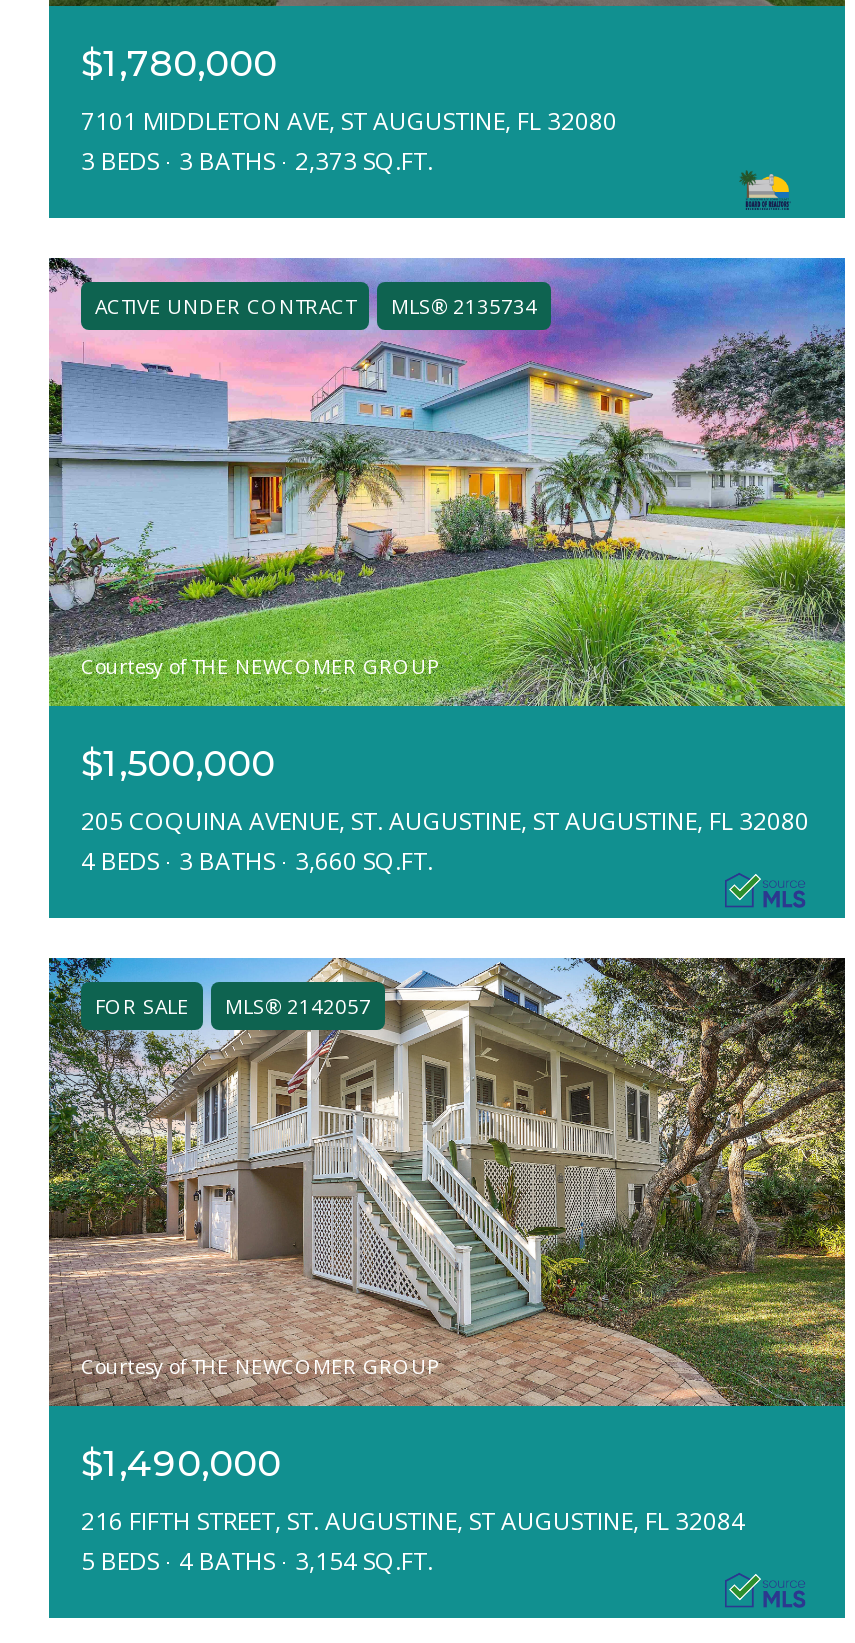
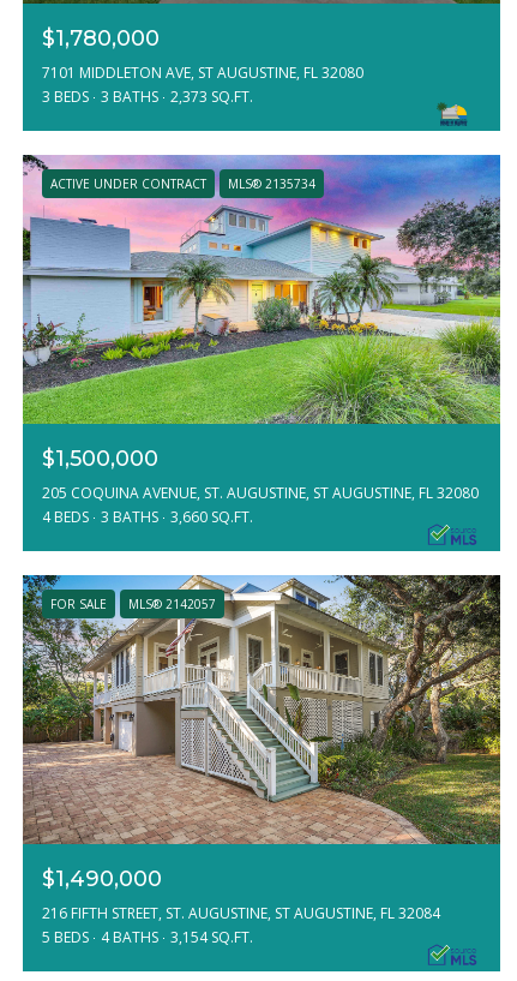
- Courtesy of THE NEWCOMER GROUP

- Courtesy of THE NEWCOMER GROUP
